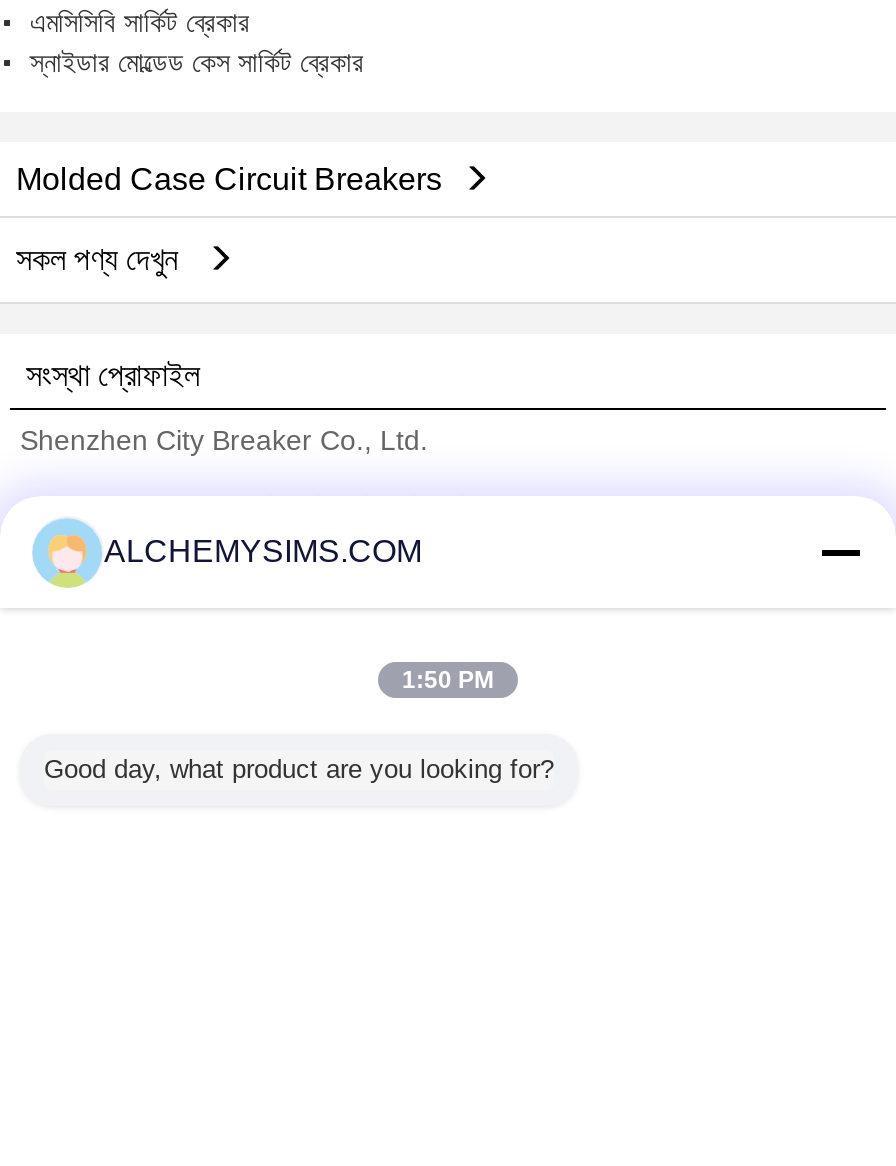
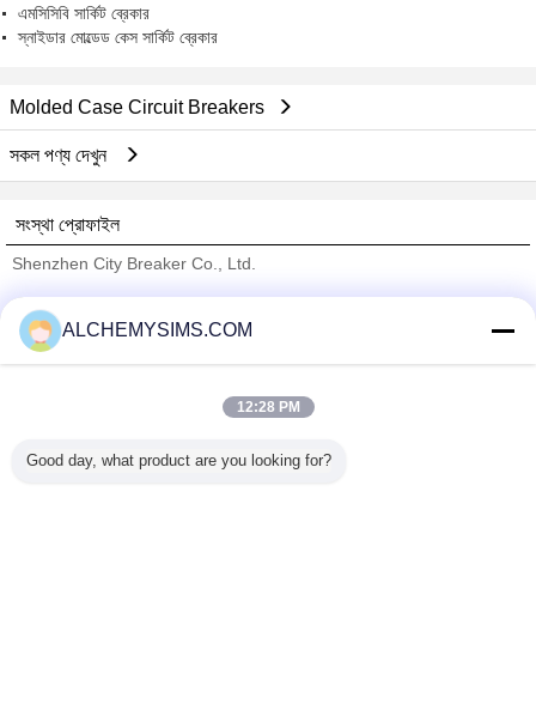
- 1:50 PM
+ 12:28 PM
